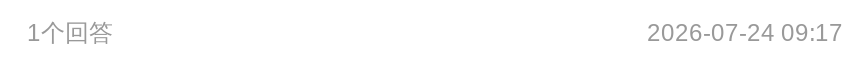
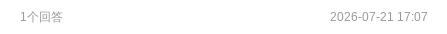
- 2026-07-24 09:17
+ 2026-07-21 17:07
